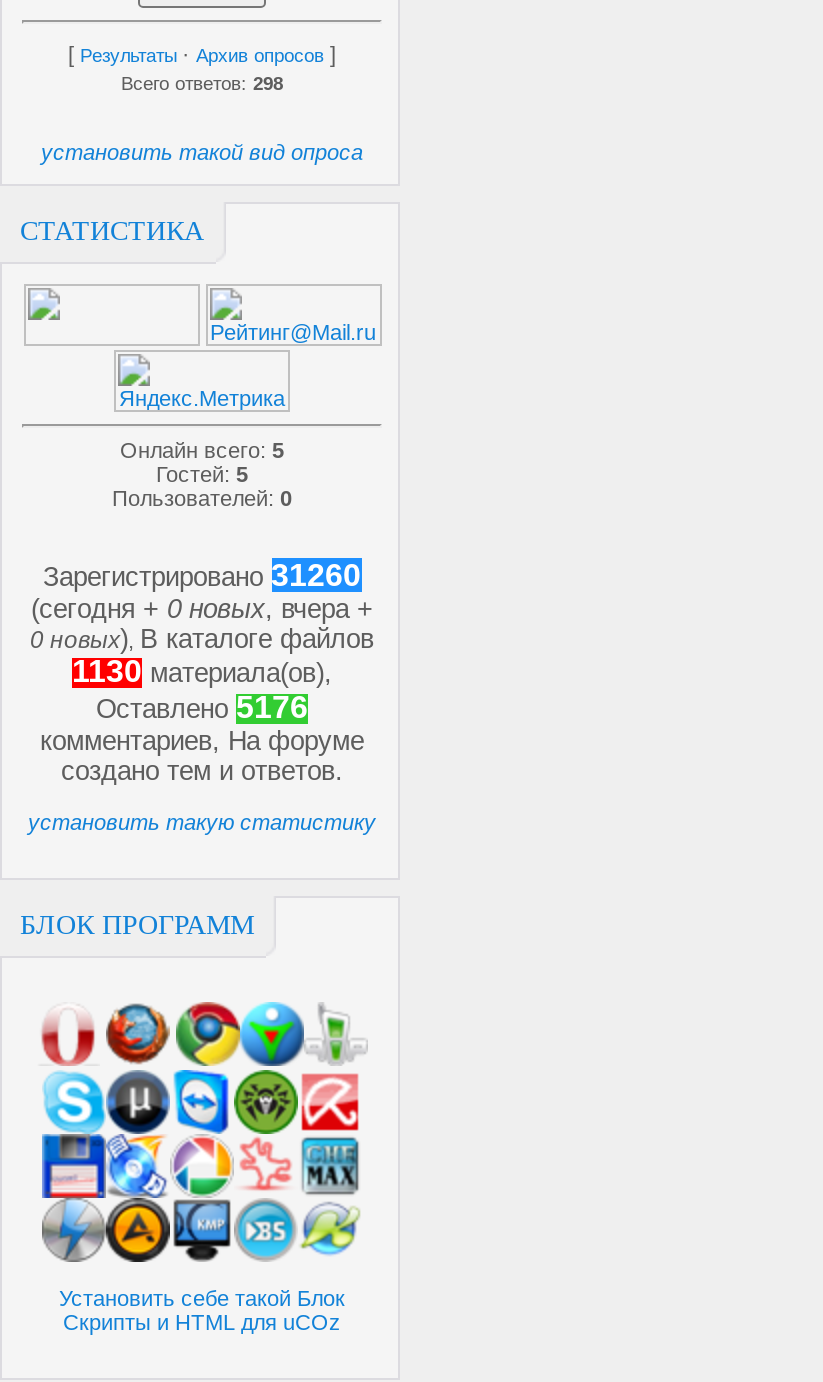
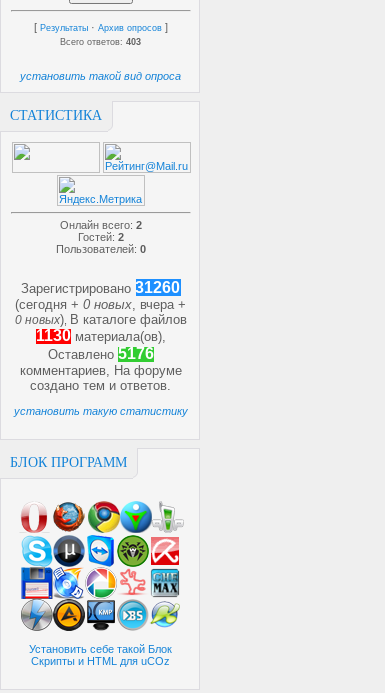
- Всего ответов: 298
+ Всего ответов: 403

- Онлайн всего: 5
+ Онлайн всего: 2

- Гостей: 5
+ Гостей: 2
